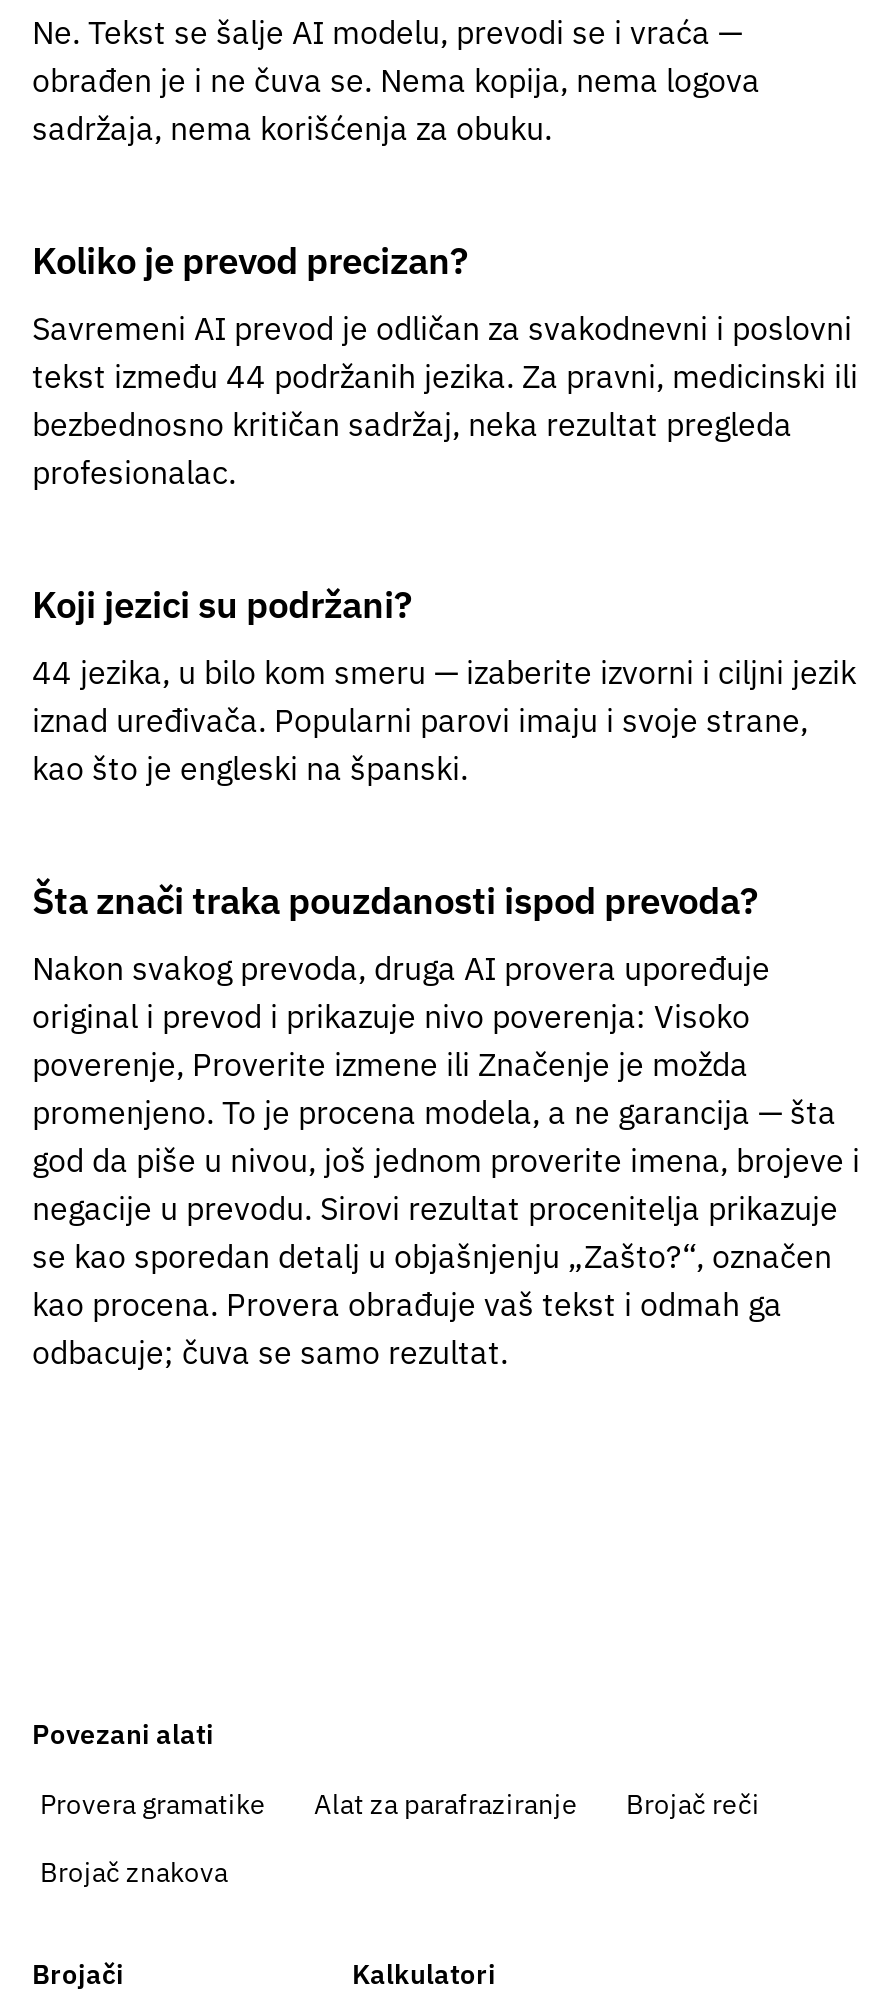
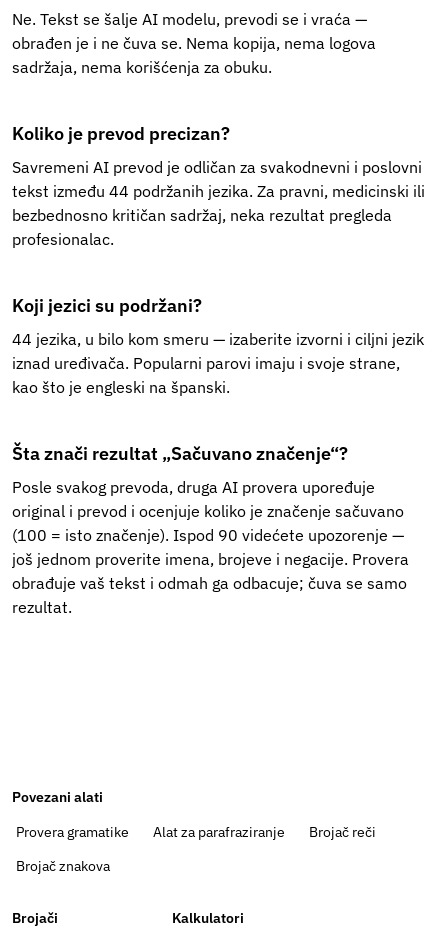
- Šta znači traka pouzdanosti ispod prevoda?
+ Šta znači rezultat „Sačuvano značenje“?

- Nakon svakog prevoda, druga AI provera upoređuje
- original i prevod i prikazuje nivo poverenja: Visoko
- poverenje, Proverite izmene ili Značenje je možda
- promenjeno. To je procena modela, a ne garancija — šta
- god da piše u nivou, još jednom proverite imena, brojeve i
- negacije u prevodu. Sirovi rezultat procenitelja prikazuje
- se kao sporedan detalj u objašnjenju „Zašto?“, označen
- kao procena. Provera obrađuje vaš tekst i odmah ga
- odbacuje; čuva se samo rezultat.
+ Posle svakog prevoda, druga AI provera upoređuje
+ original i prevod i ocenjuje koliko je značenje sačuvano
+ (100 = isto značenje). Ispod 90 videćete upozorenje —
+ još jednom proverite imena, brojeve i negacije. Provera
+ obrađuje vaš tekst i odmah ga odbacuje; čuva se samo
+ rezultat.
